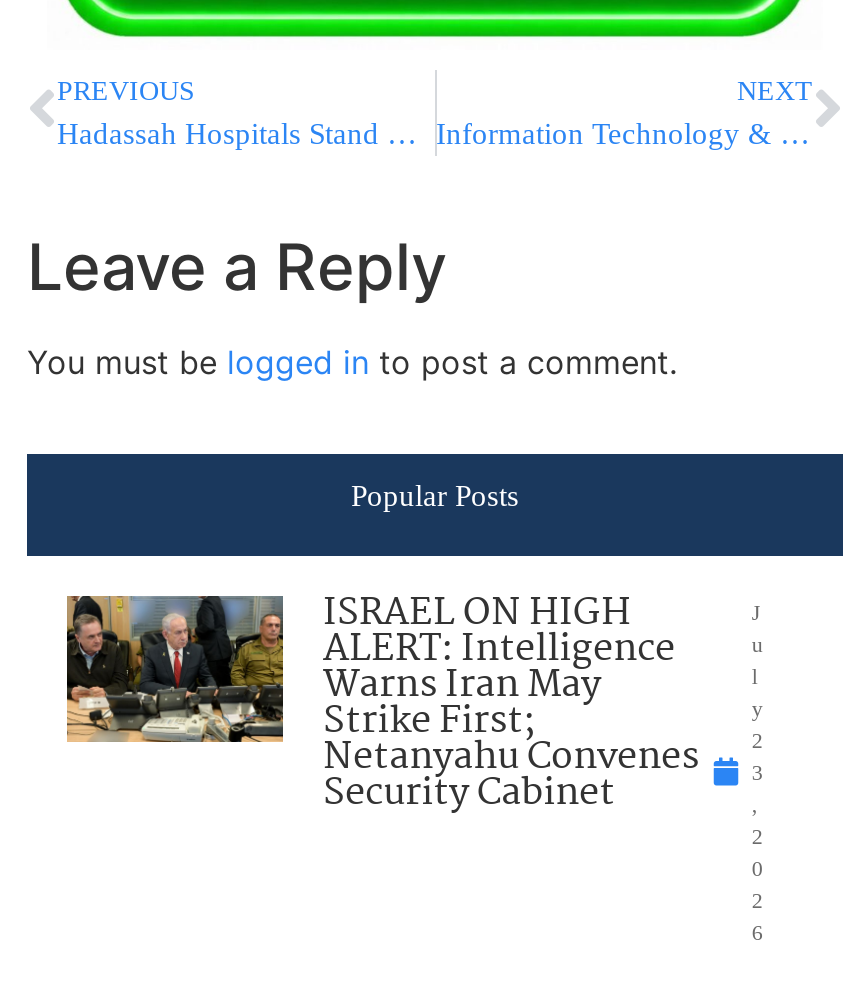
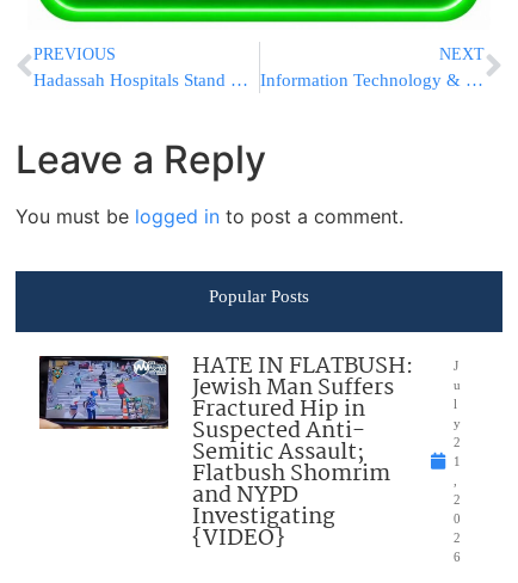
- [image]
- ISRAEL ON HIGH
- ALERT: Intelligence
- Warns Iran May
- Strike First;
- Netanyahu Convenes
- Security Cabinet
+ [image]
+ HATE IN FLATBUSH:
+ Jewish Man Suffers
+ Fractured Hip in
+ Suspected Anti-
+ Semitic Assault;
+ Flatbush Shomrim
+ and NYPD
+ Investigating
+ {VIDEO}

- 3
+ 1
